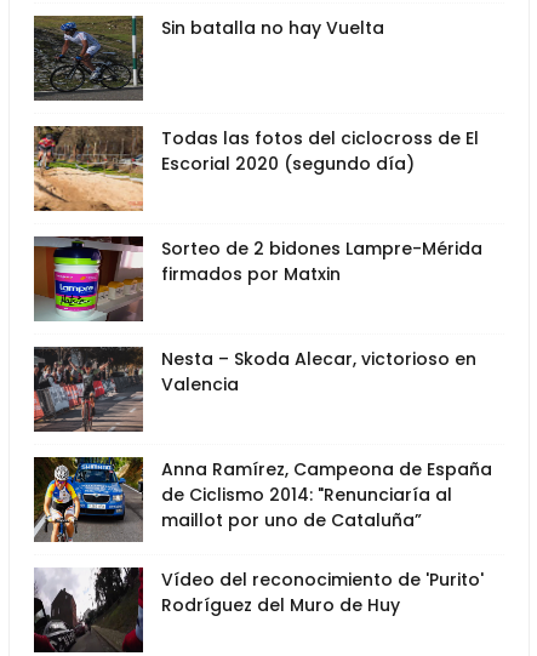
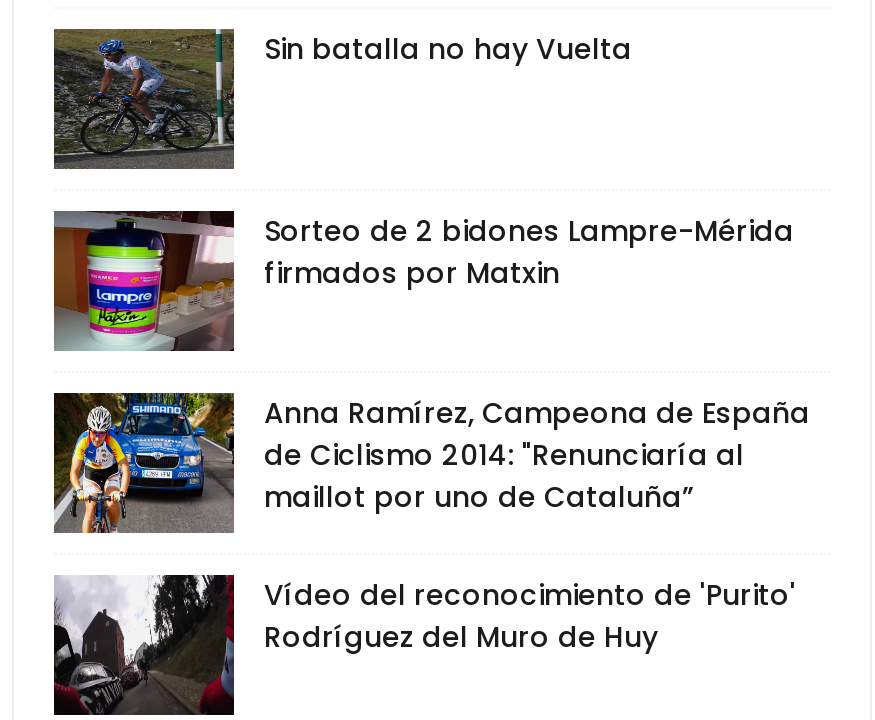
- [image]
- Todas las fotos del ciclocross de El
- Escorial 2020 (segundo día)

- [image]
- Nesta – Skoda Alecar, victorioso en
- Valencia
